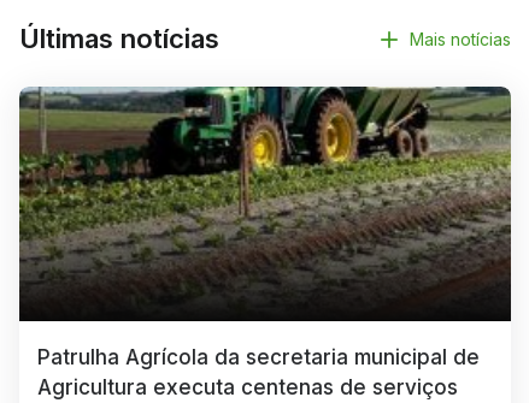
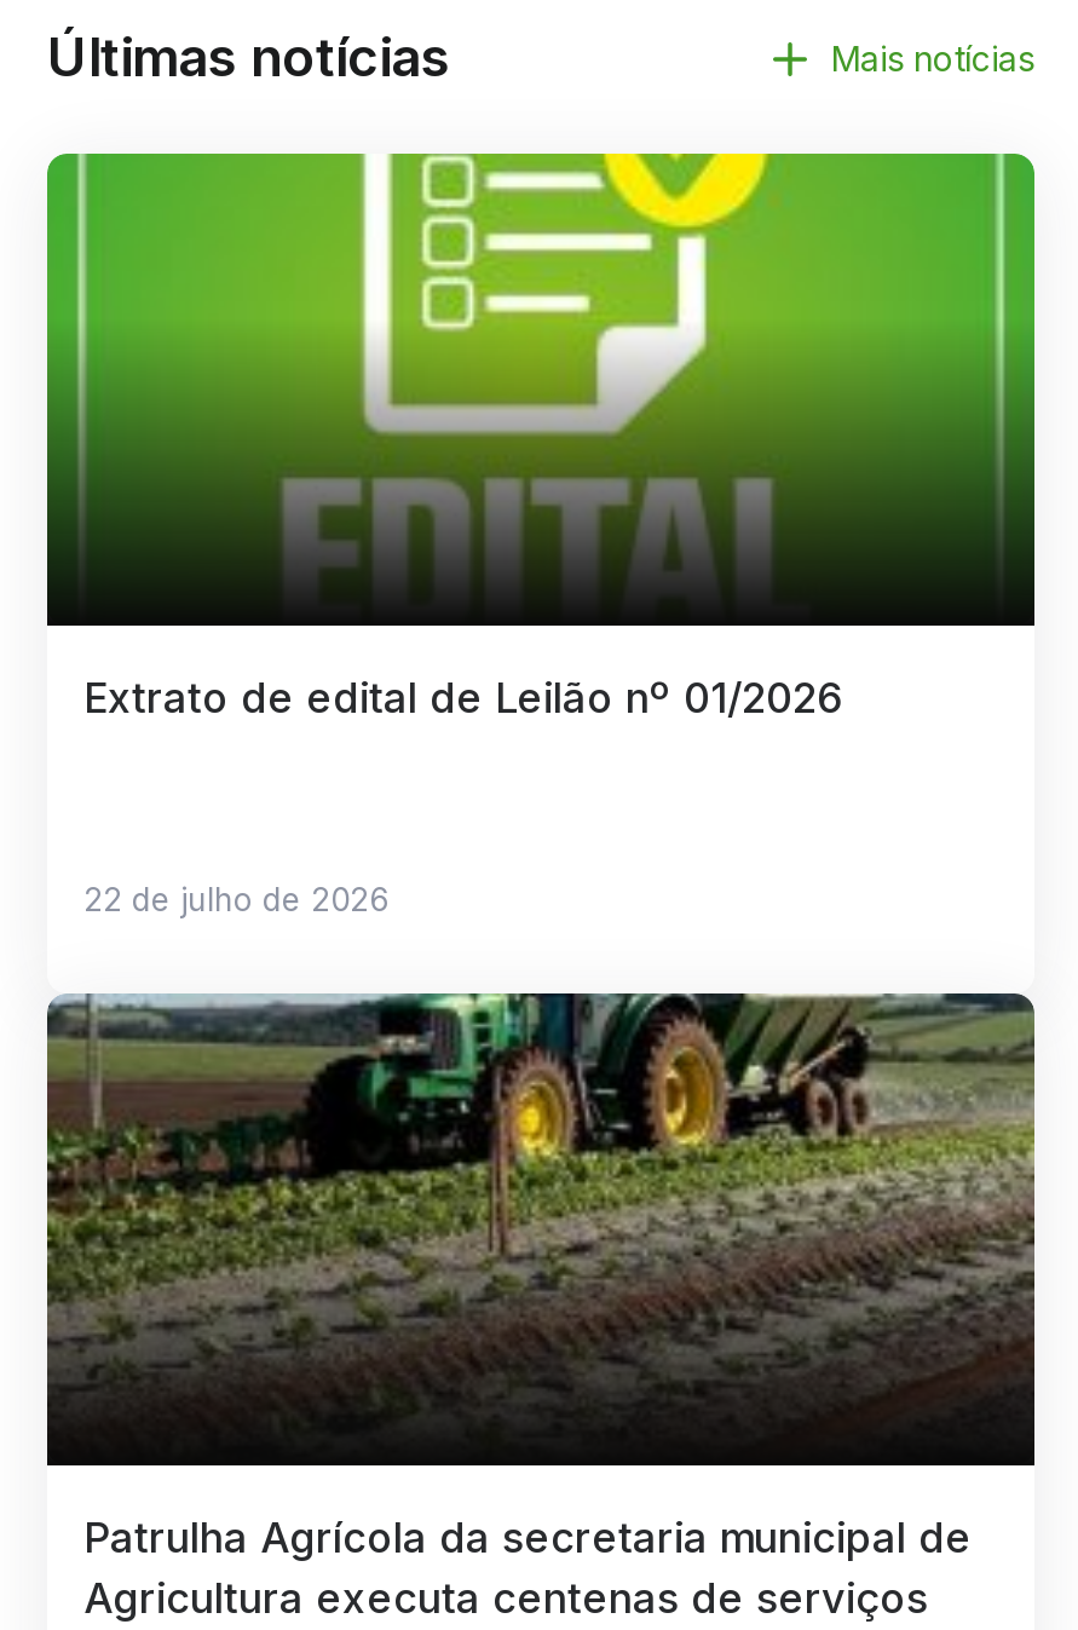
+ [image]
+ Extrato de edital de Leilão nº 01/2026

+ 22 de julho de 2026
